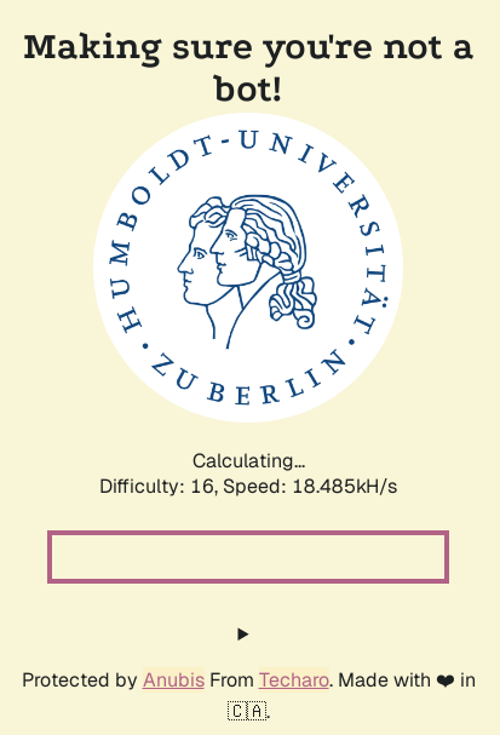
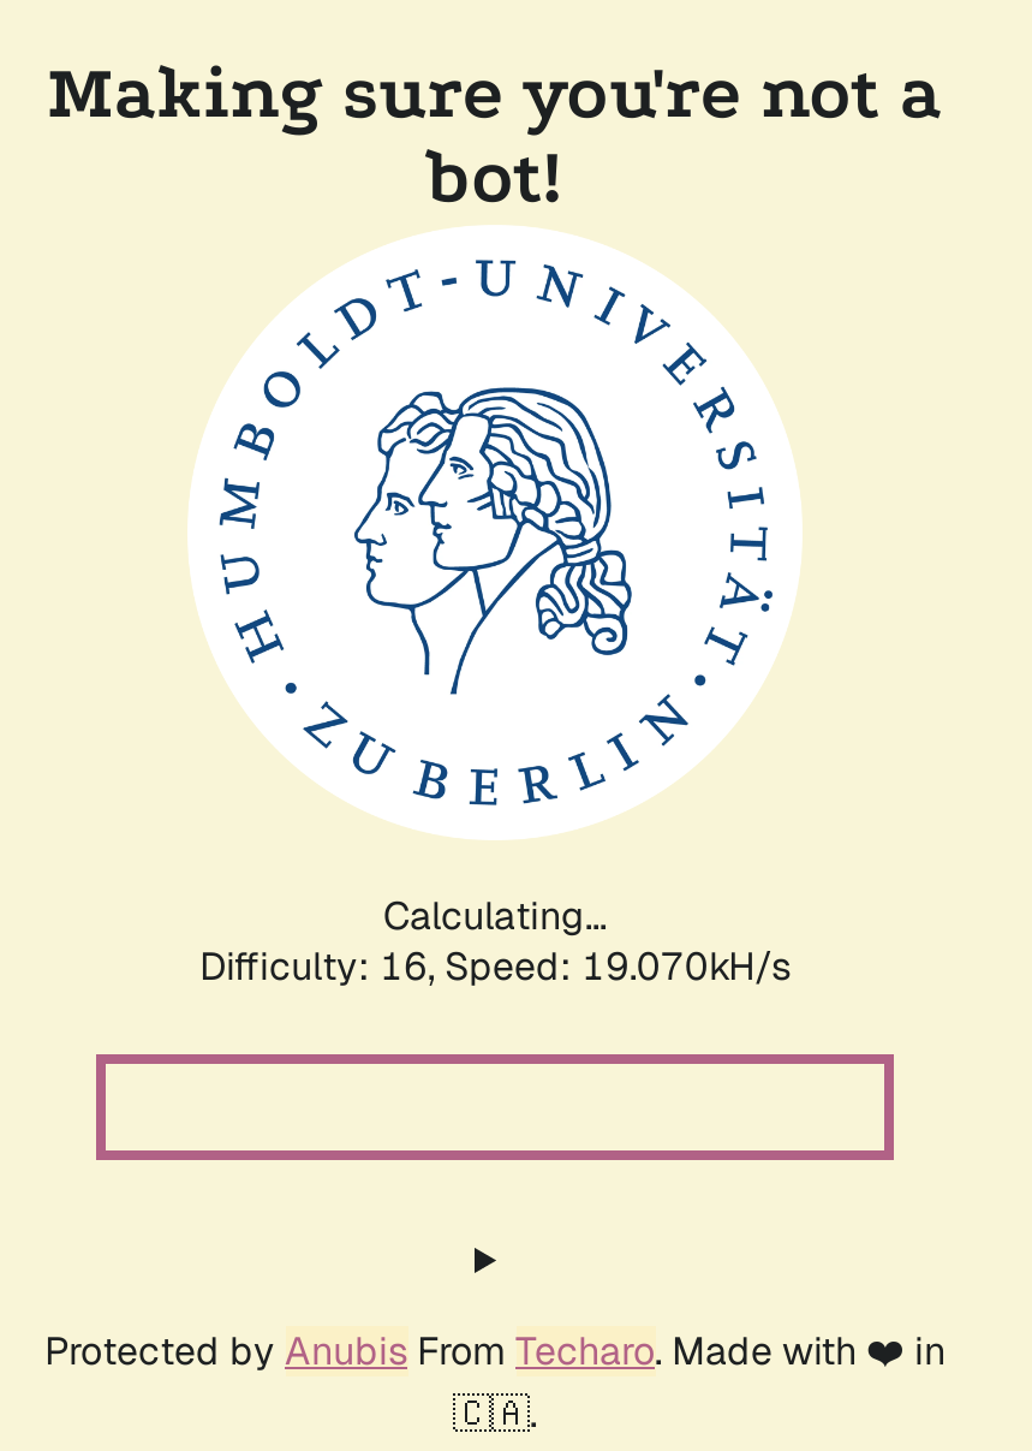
- Difficulty: 16, Speed: 18.485kH/s
+ Difficulty: 16, Speed: 19.070kH/s
